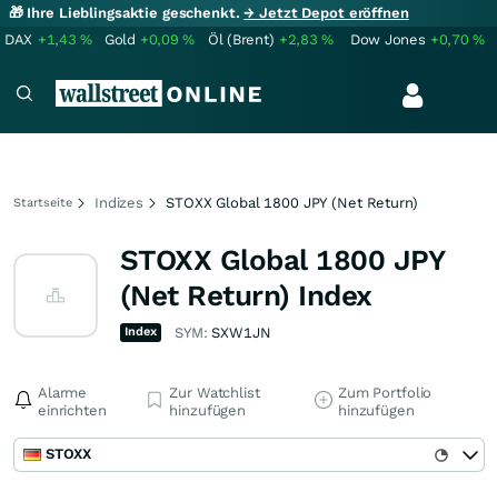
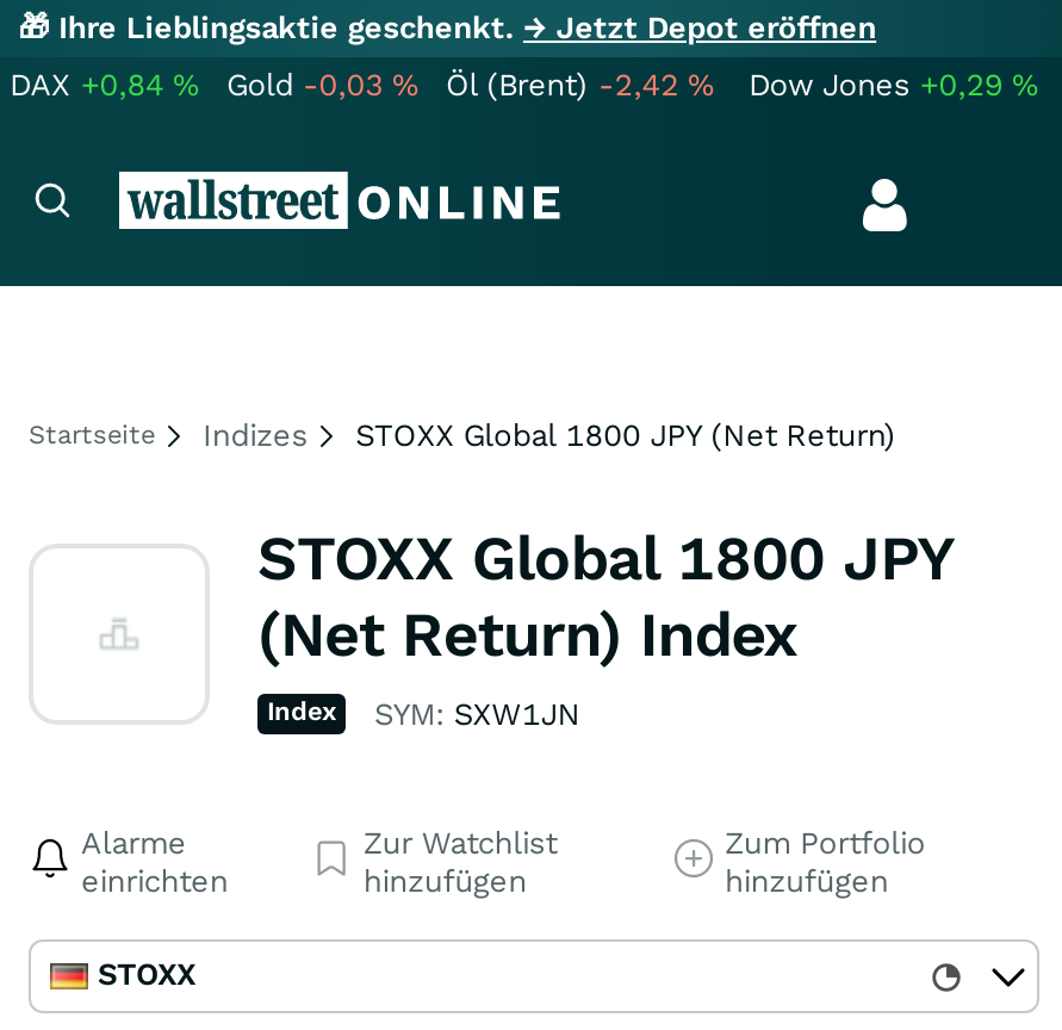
- DAX +1,43%
+ DAX +0,84%

- Gold +0,09%
+ Gold -0,03%

- Öl (Brent) +2,83%
+ Öl (Brent) -2,42%

- Dow Jones +0,70%
+ Dow Jones +0,29%
